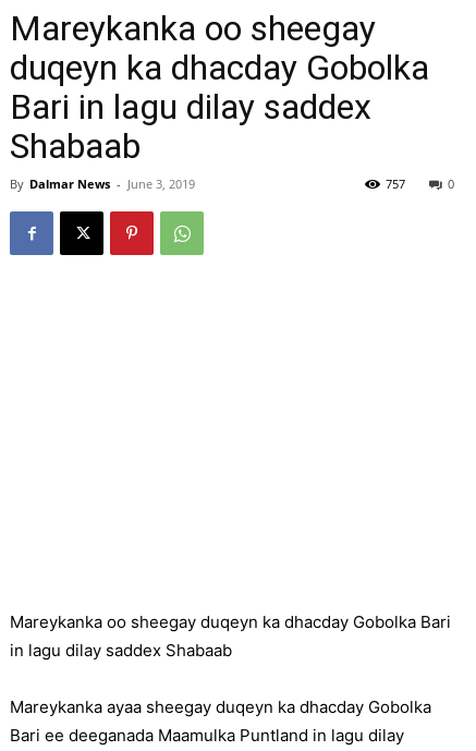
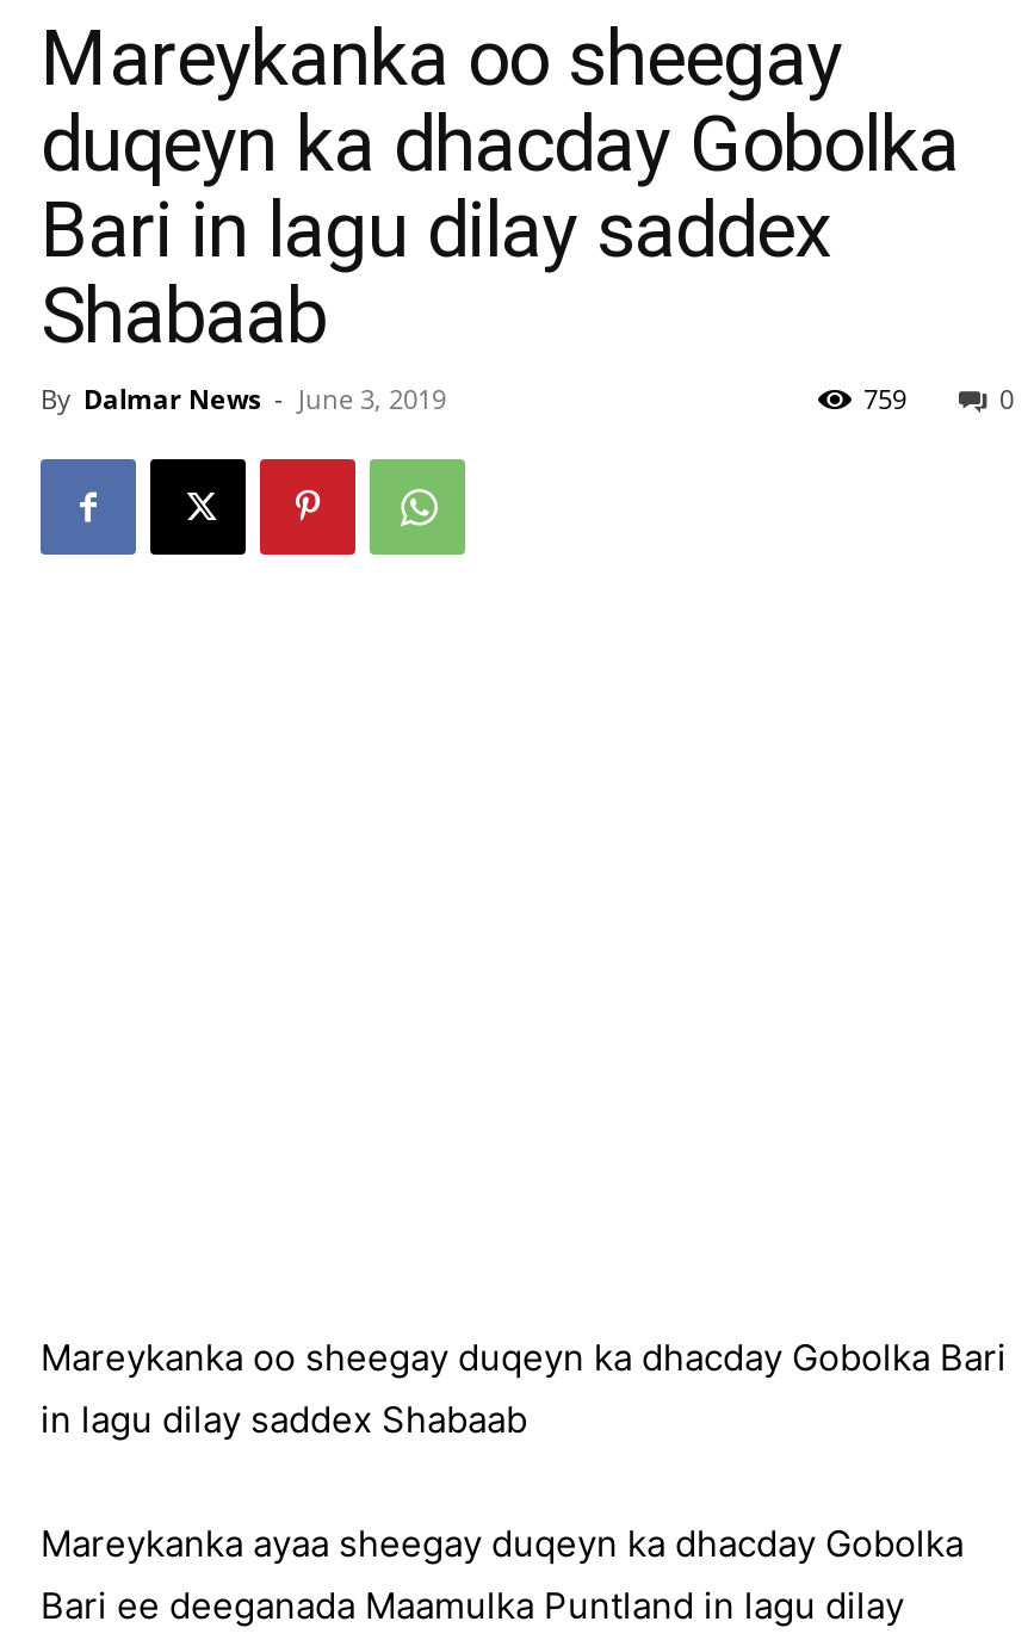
- 757
+ 759
